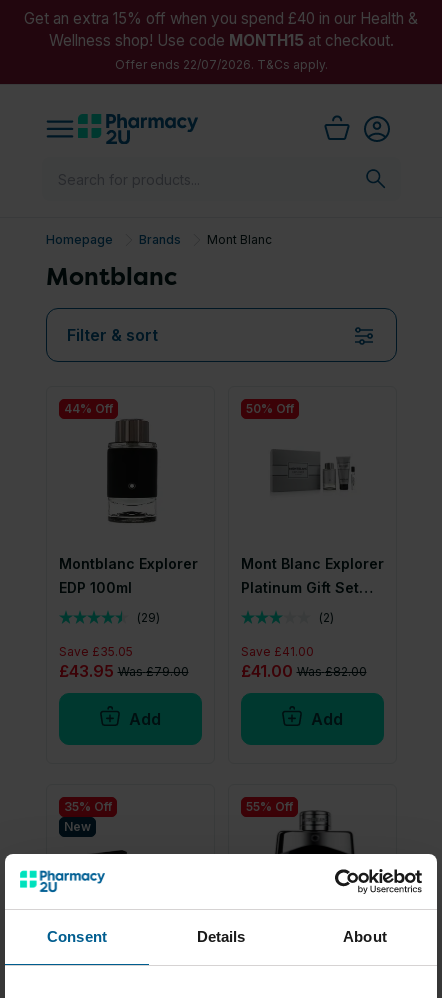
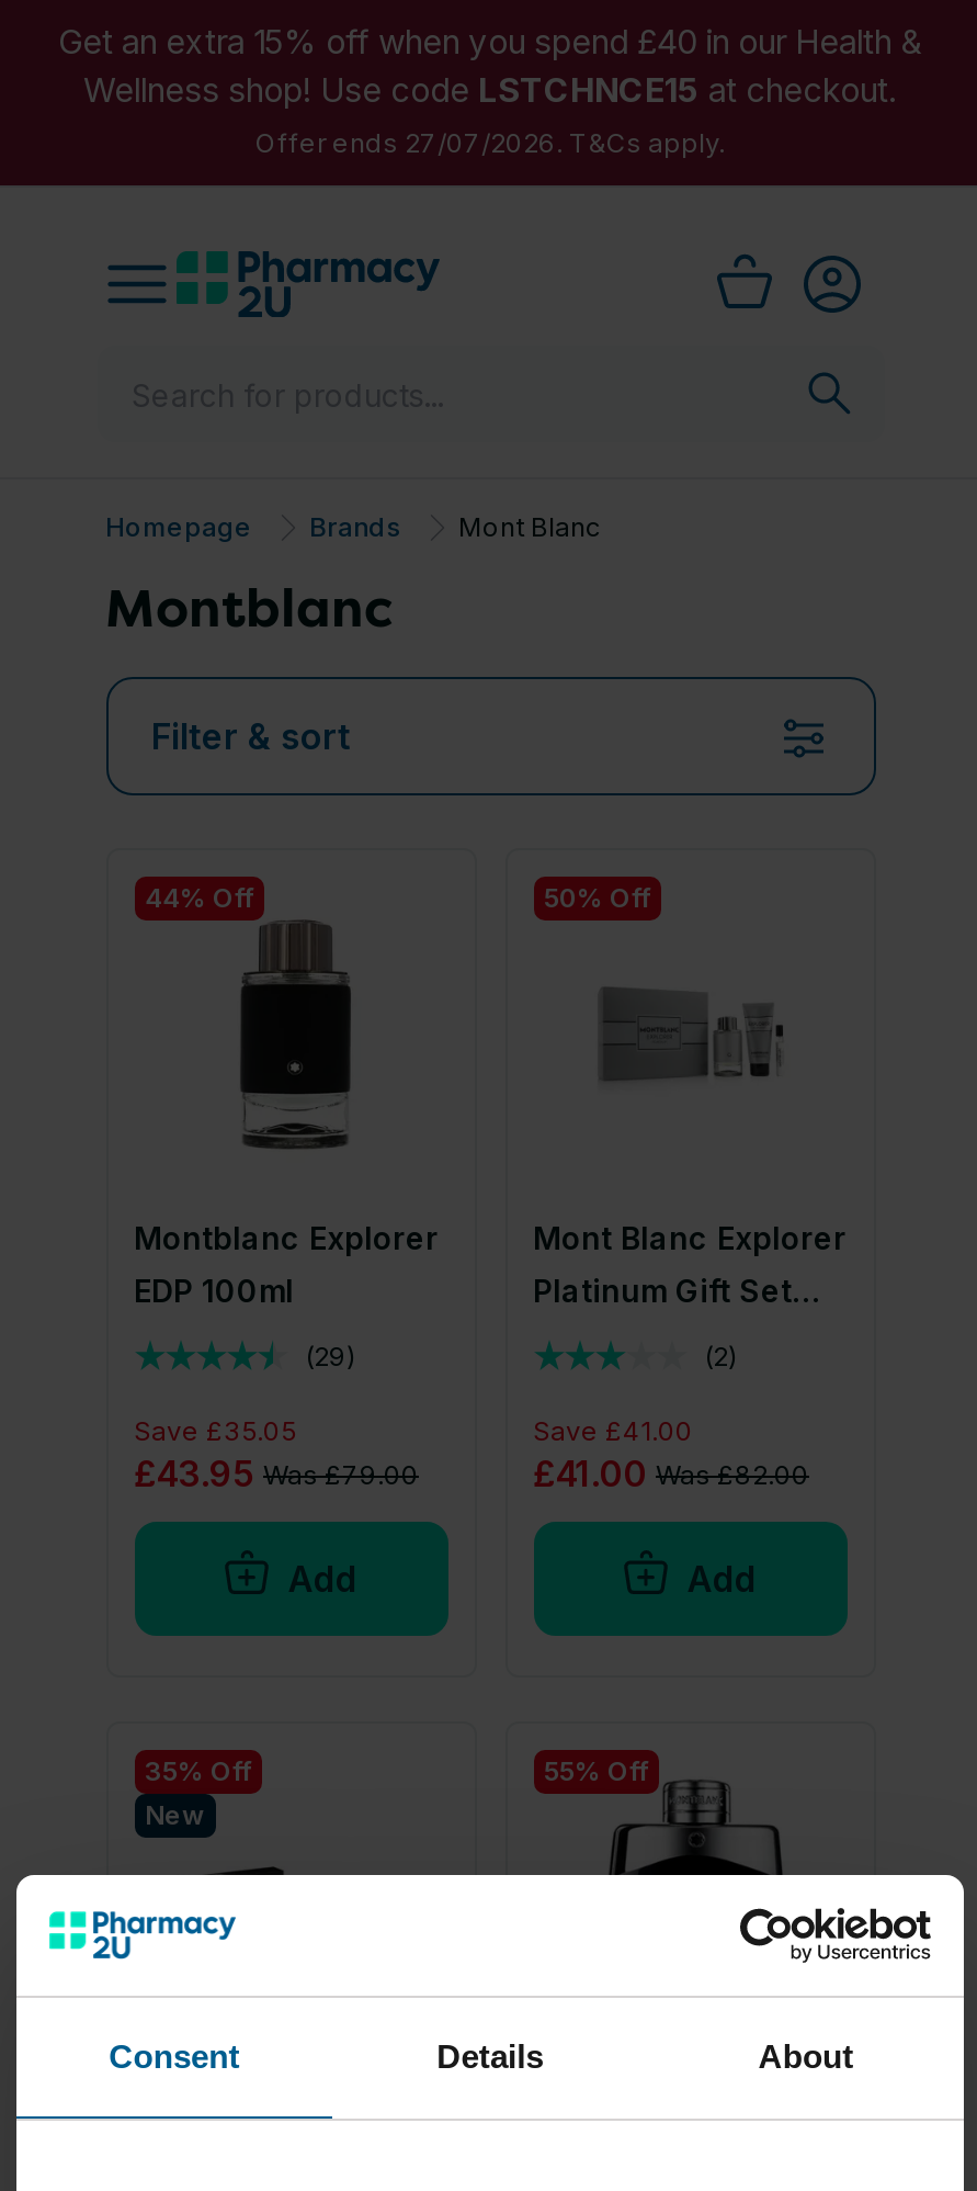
- Wellness shop! Use code MONTH15 at checkout.
+ Wellness shop! Use code LSTCHNCE15 at checkout.

- Offer ends 22/07/2026. T&Cs apply.
+ Offer ends 27/07/2026. T&Cs apply.
